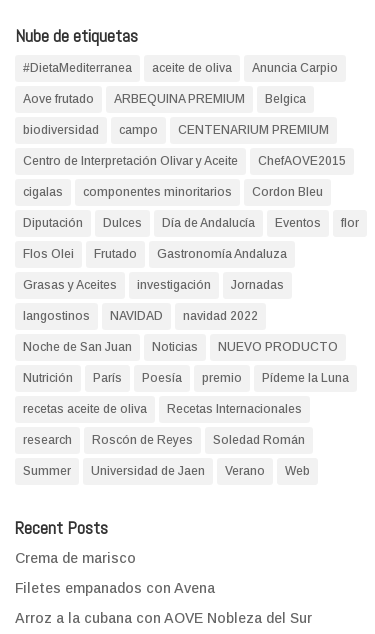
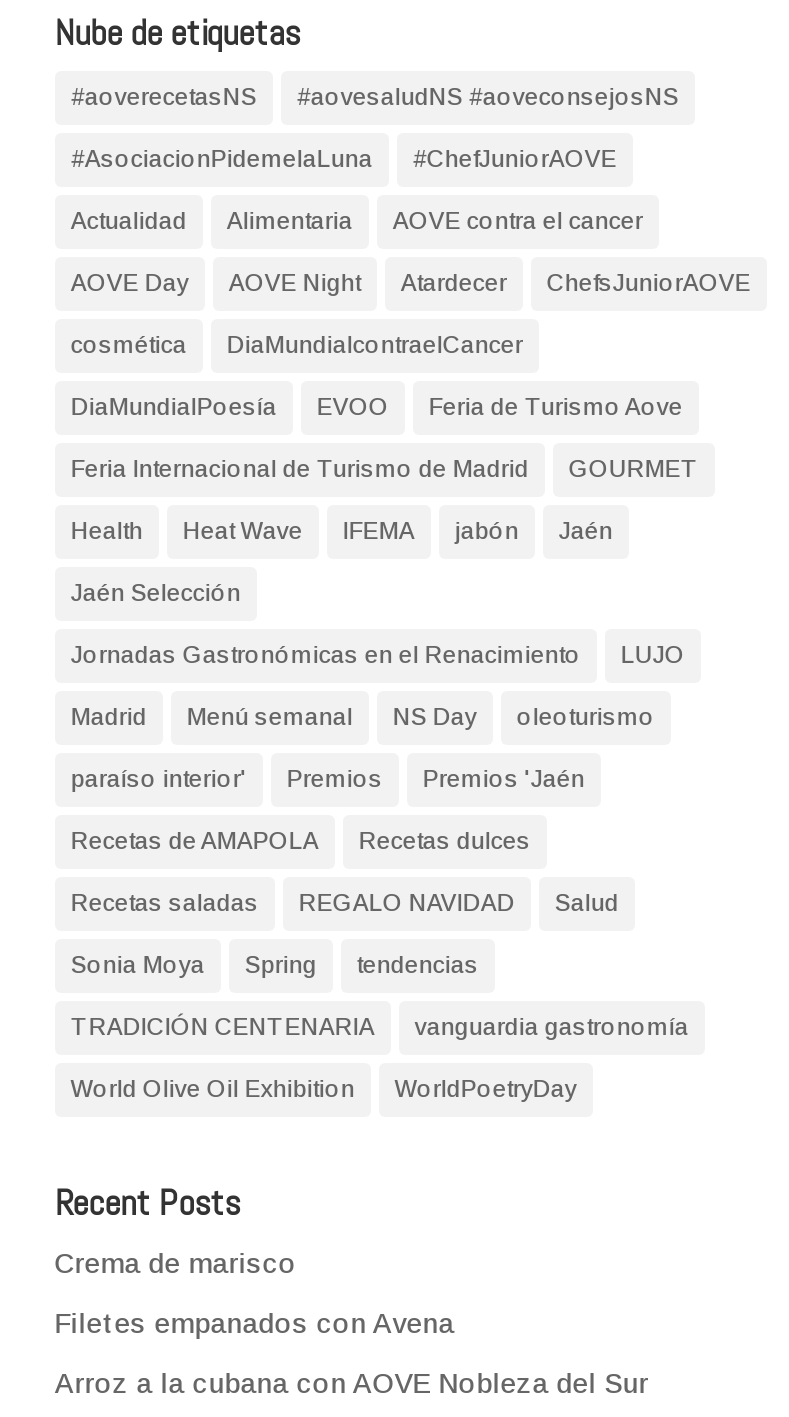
- #DietaMediterranea
- aceite de oliva
- Anuncia Carpio
- Aove frutado
- ARBEQUINA PREMIUM
- Belgica
- biodiversidad
- campo
- CENTENARIUM PREMIUM
- Centro de Interpretación Olivar y Aceite
- ChefAOVE2015
- cigalas
- componentes minoritarios
- Cordon Bleu
- Diputación
- Dulces
- Día de Andalucía
- Eventos
- flor
- Flos Olei
- Frutado
- Gastronomía Andaluza
- Grasas y Aceites
- investigación
- Jornadas
- langostinos
- NAVIDAD
- navidad 2022
- Noche de San Juan
- Noticias
- NUEVO PRODUCTO
- Nutrición
- París
- Poesía
- premio
- Pídeme la Luna
- recetas aceite de oliva
- Recetas Internacionales
- research
- Roscón de Reyes
- Soledad Román
- Summer
- Universidad de Jaen
- Verano
- Web
+ #aoverecetasNS
+ #aovesaludNS #aoveconsejosNS
+ #AsociacionPidemelaLuna
+ #ChefJuniorAOVE
+ Actualidad
+ Alimentaria
+ AOVE contra el cancer
+ AOVE Day
+ AOVE Night
+ Atardecer
+ ChefsJuniorAOVE
+ cosmética
+ DiaMundialcontraelCancer
+ DiaMundialPoesía
+ EVOO
+ Feria de Turismo Aove
+ Feria Internacional de Turismo de Madrid
+ GOURMET
+ Health
+ Heat Wave
+ IFEMA
+ jabón
+ Jaén
+ Jaén Selección
+ Jornadas Gastronómicas en el Renacimiento
+ LUJO
+ Madrid
+ Menú semanal
+ NS Day
+ oleoturismo
+ paraíso interior'
+ Premios
+ Premios 'Jaén
+ Recetas de AMAPOLA
+ Recetas dulces
+ Recetas saladas
+ REGALO NAVIDAD
+ Salud
+ Sonia Moya
+ Spring
+ tendencias
+ TRADICIÓN CENTENARIA
+ vanguardia gastronomía
+ World Olive Oil Exhibition
+ WorldPoetryDay
